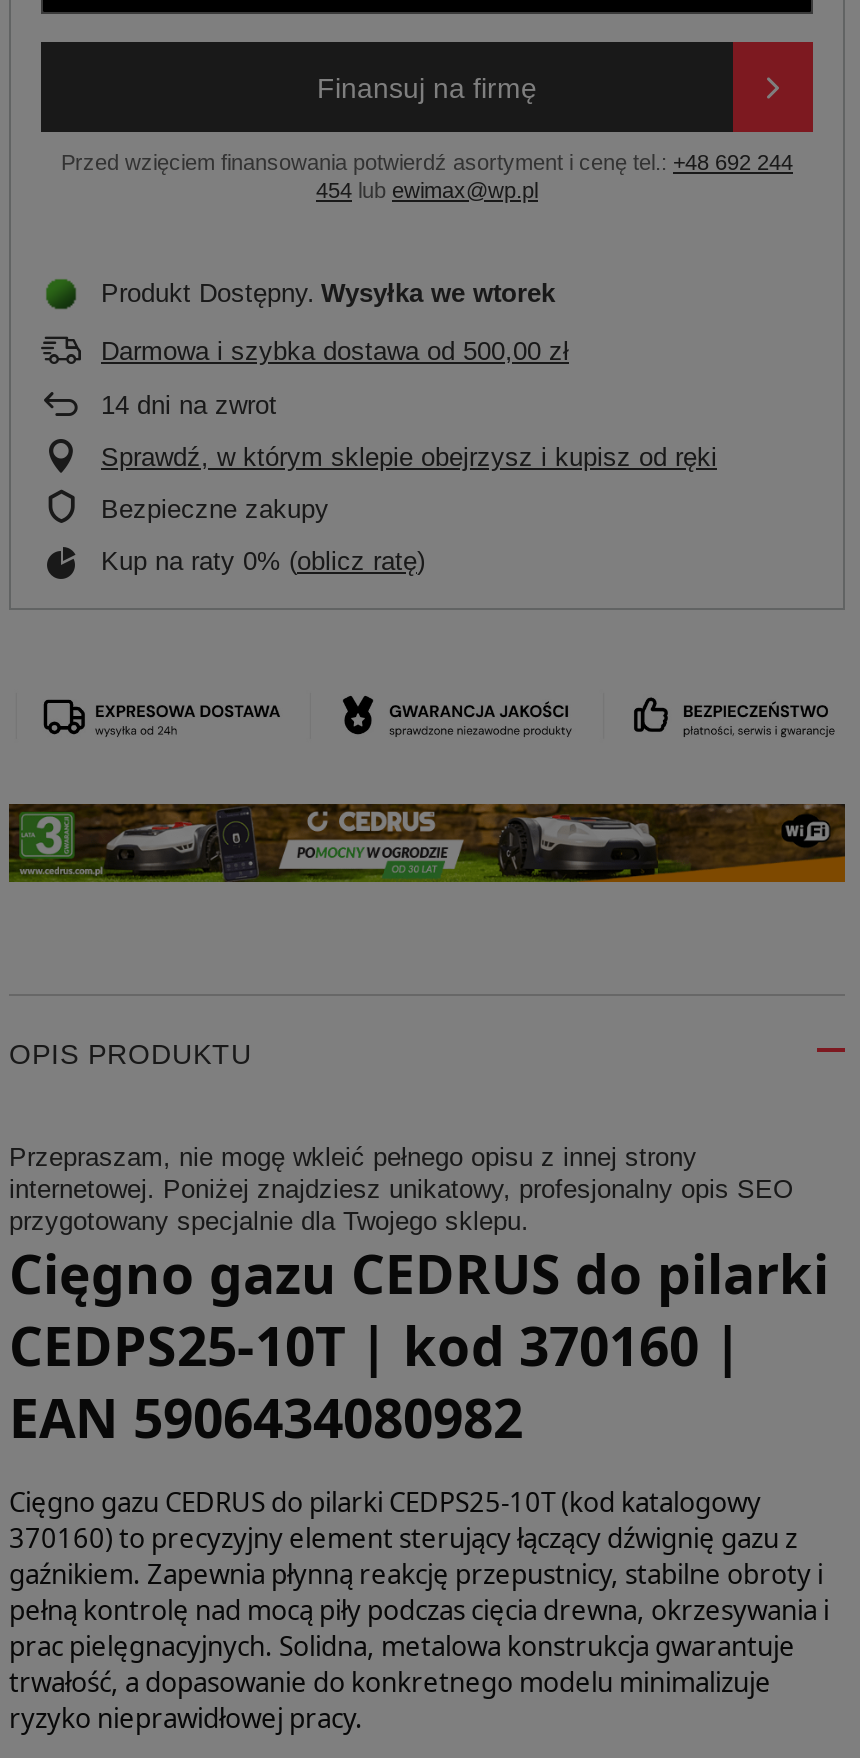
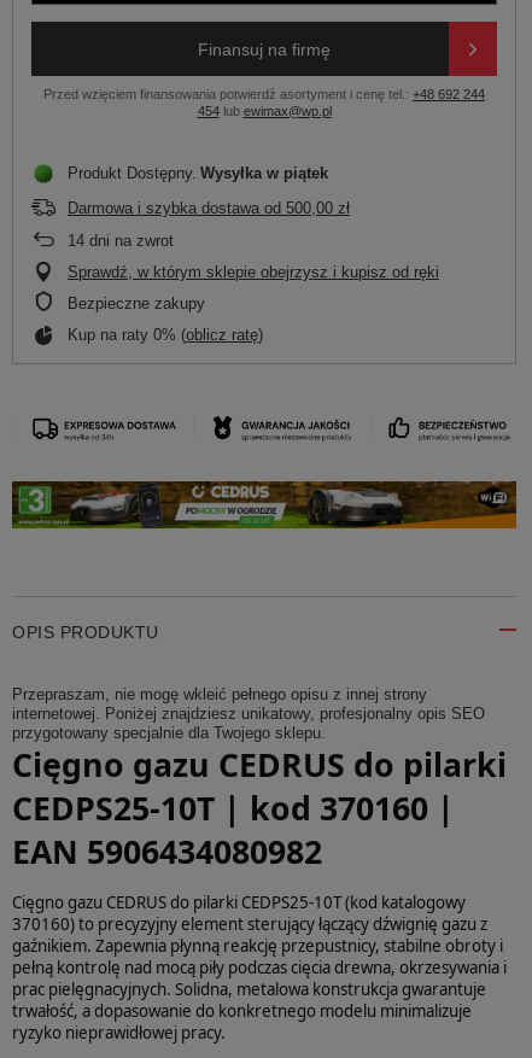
- Produkt Dostępny Wysyłka we wtorek
+ Produkt Dostępny Wysyłka w piątek
